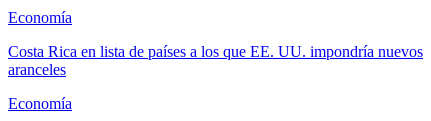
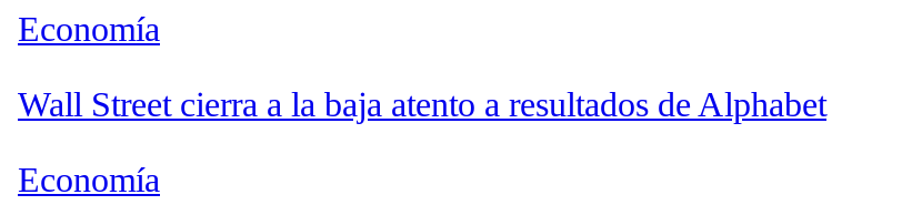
- Costa Rica en lista de países a los que EE. UU. impondría nuevos
- aranceles
+ Wall Street cierra a la baja atento a resultados de Alphabet
